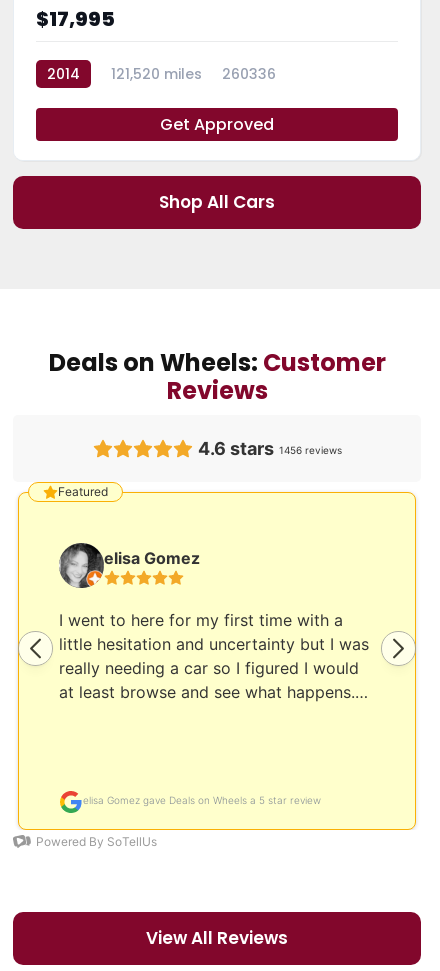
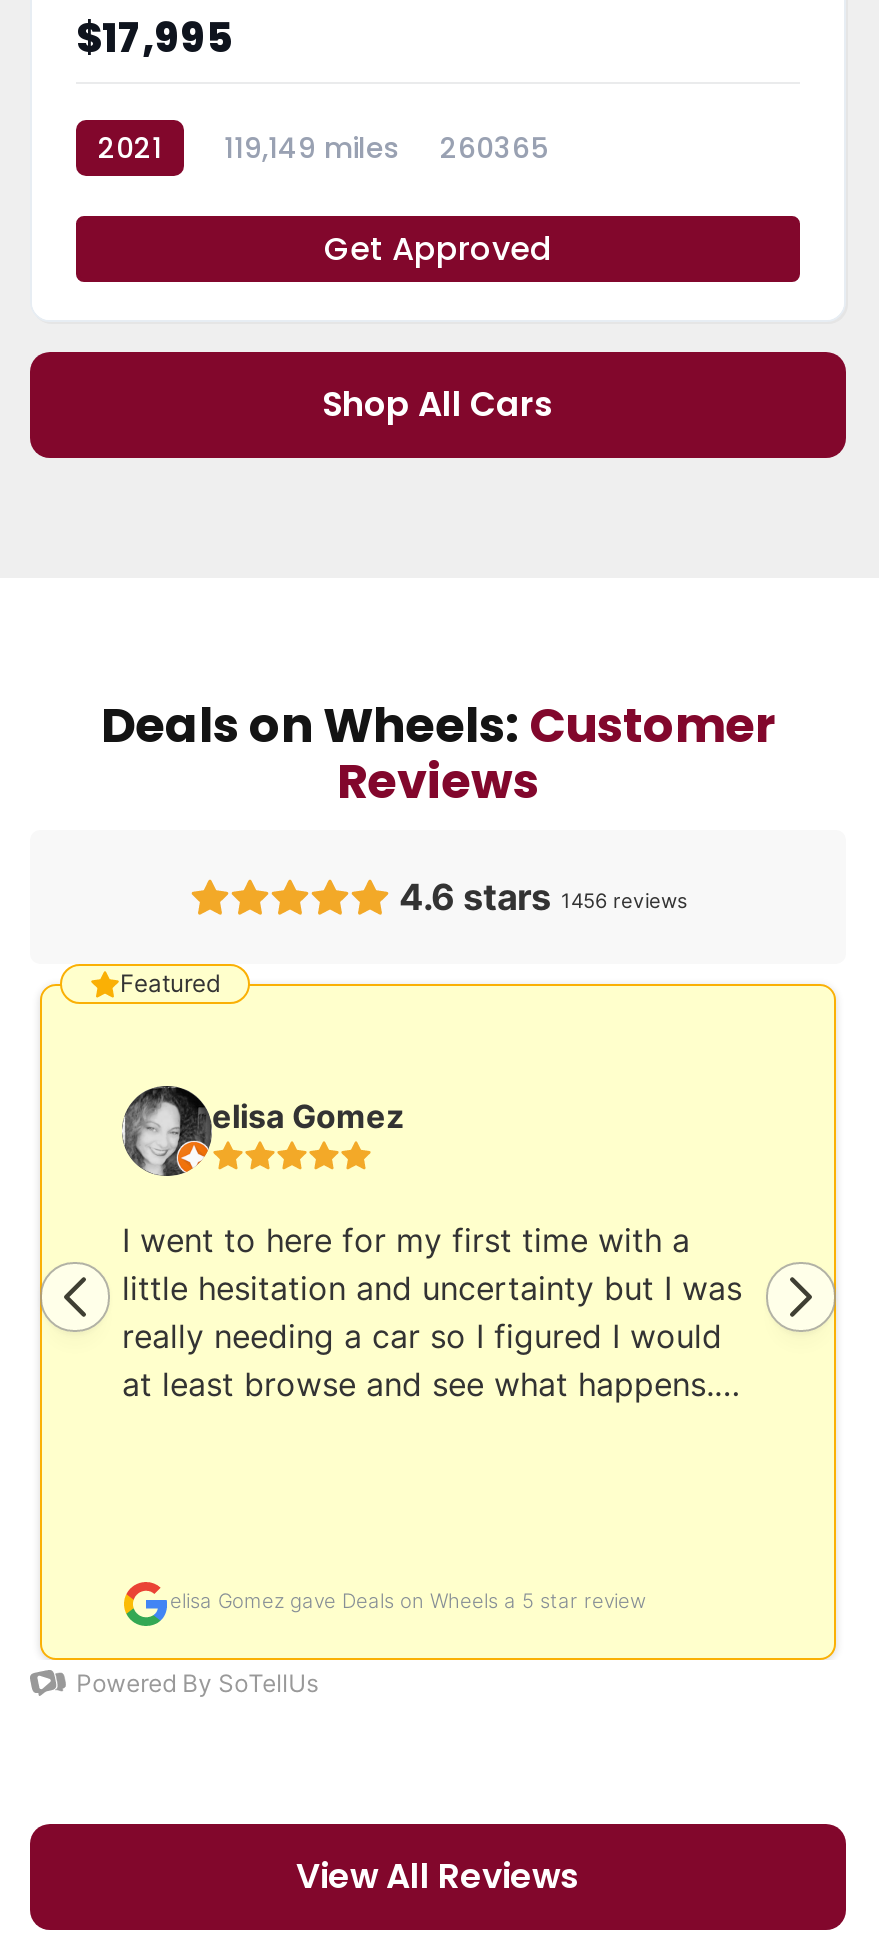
- 2014
+ 2021

- 121,520 miles
+ 119,149 miles

- 260336
+ 260365
